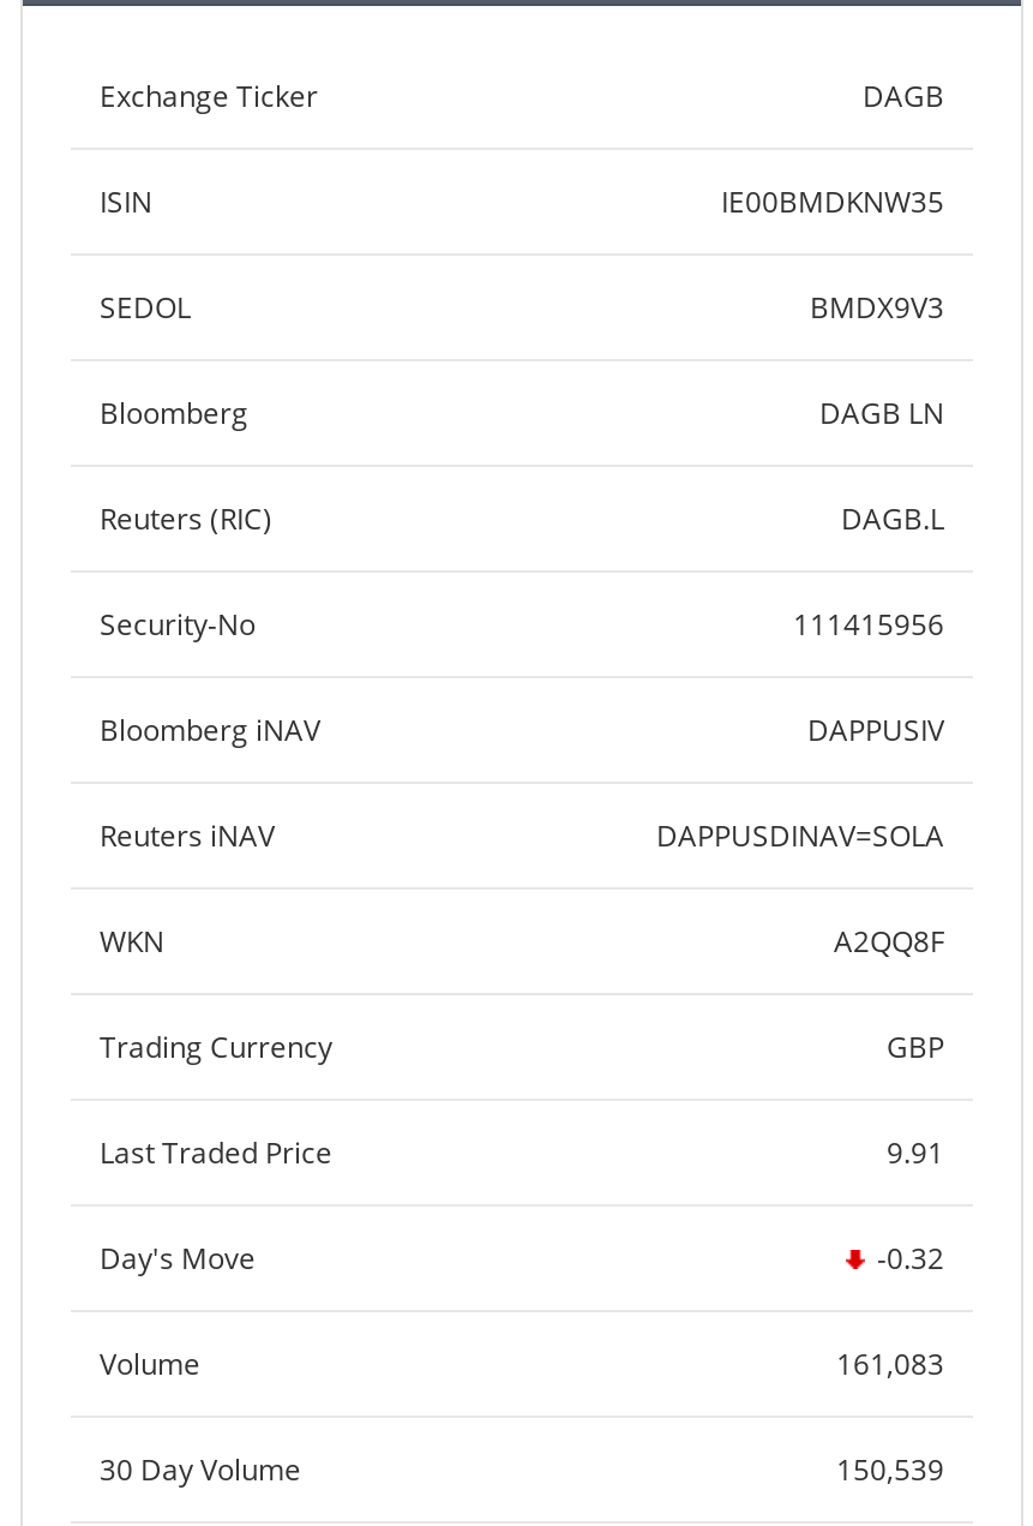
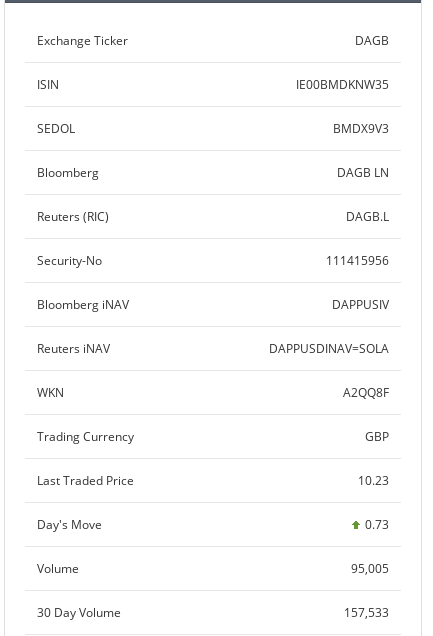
- 9.91
+ 10.23

- -0.32
+ 0.73

- 161,083
+ 95,005

- 150,539
+ 157,533
